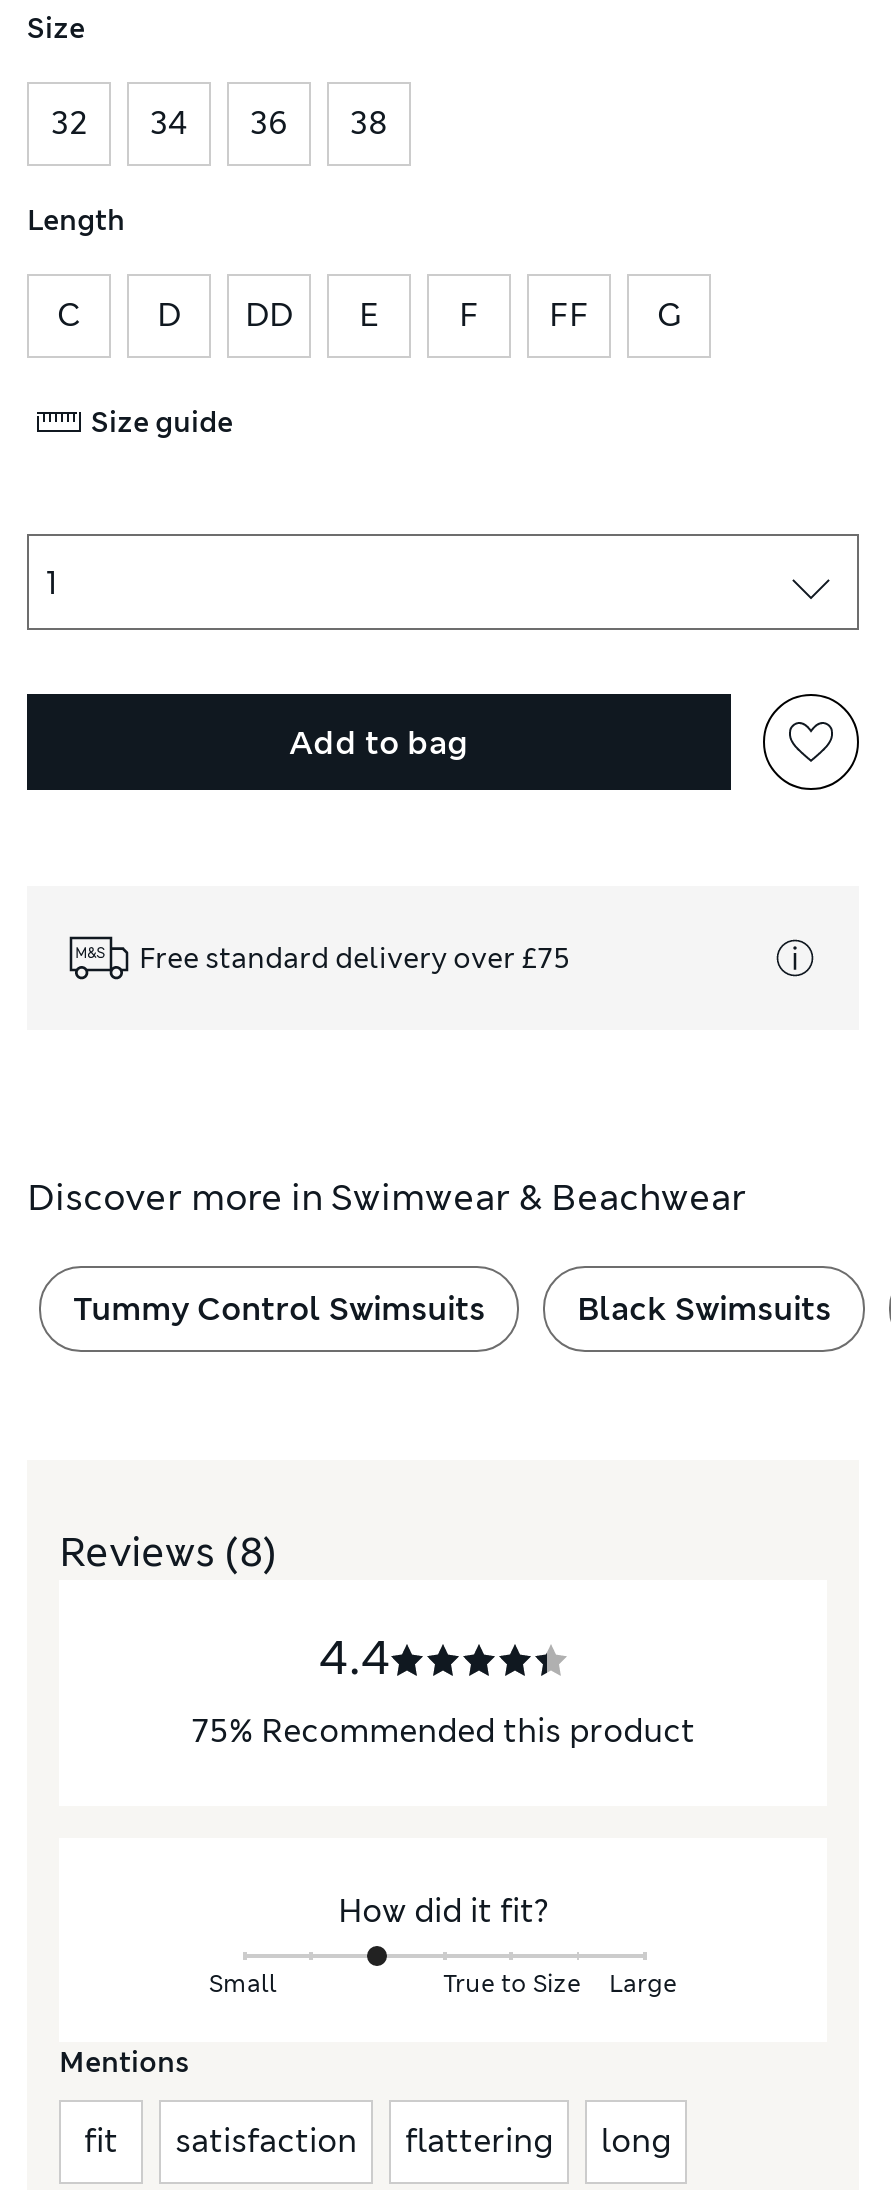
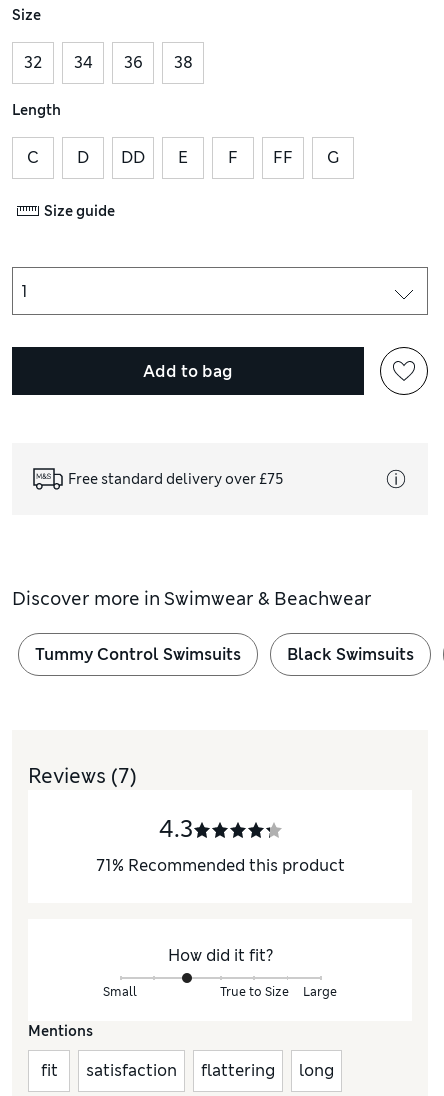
- Reviews (8)
+ Reviews (7)

- 4.4
+ 4.3

- 75% Recommended this product
+ 71% Recommended this product
